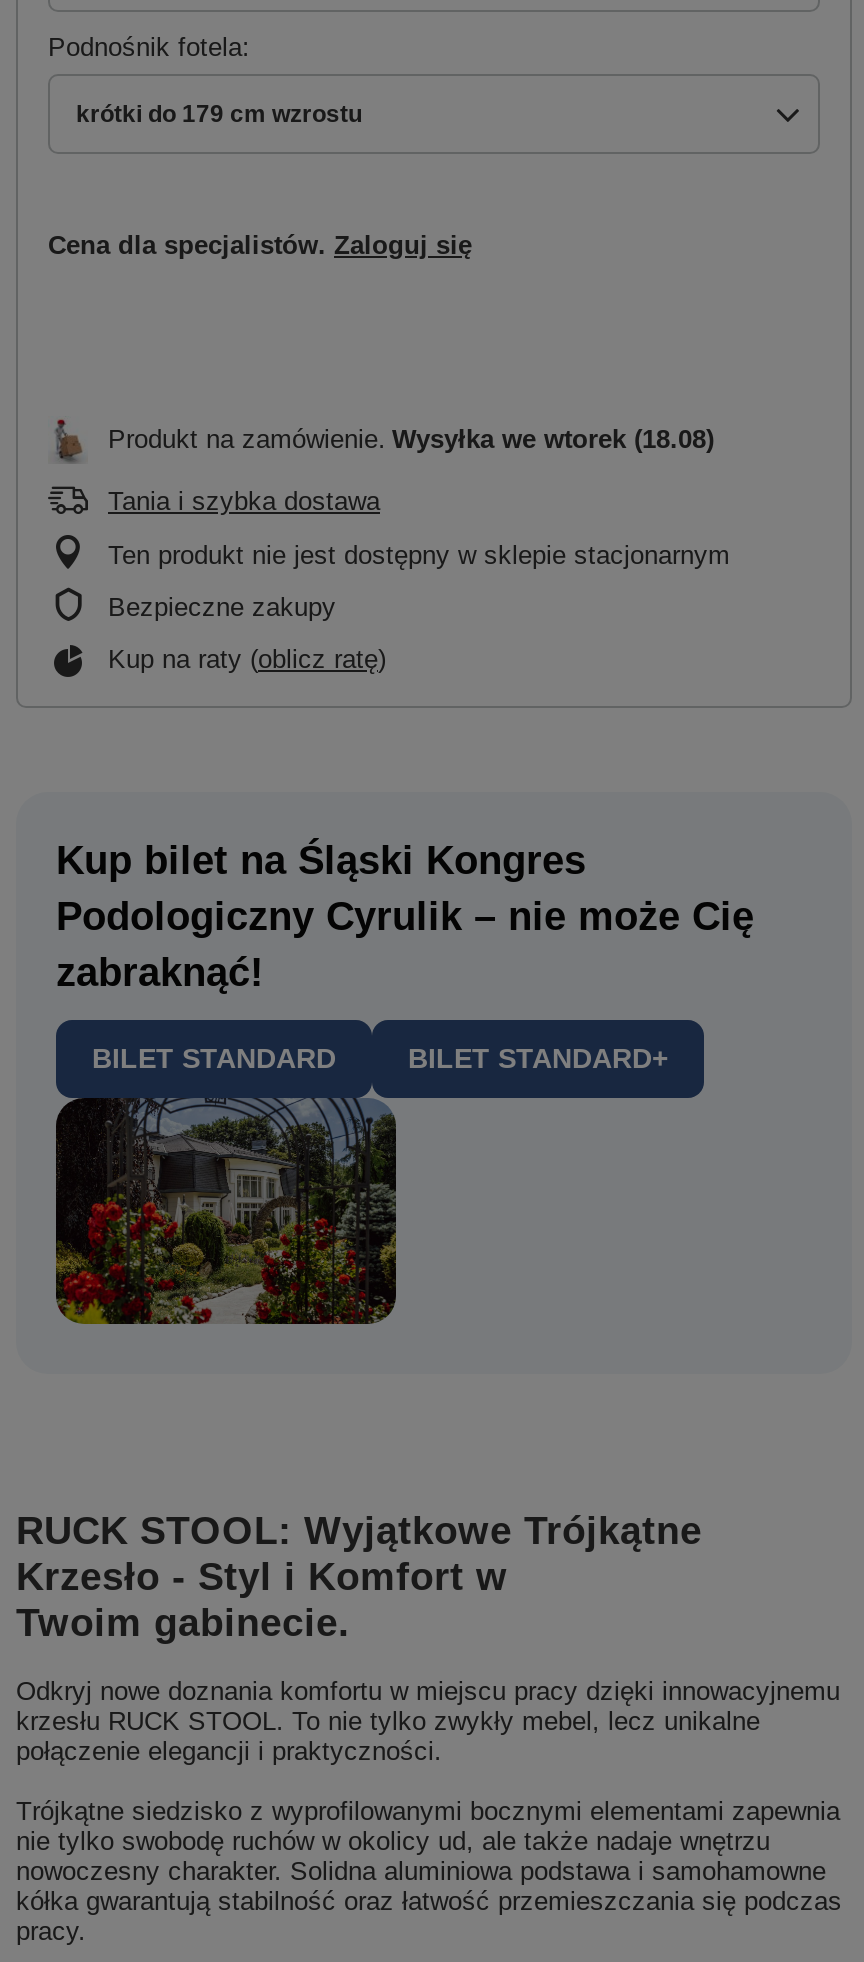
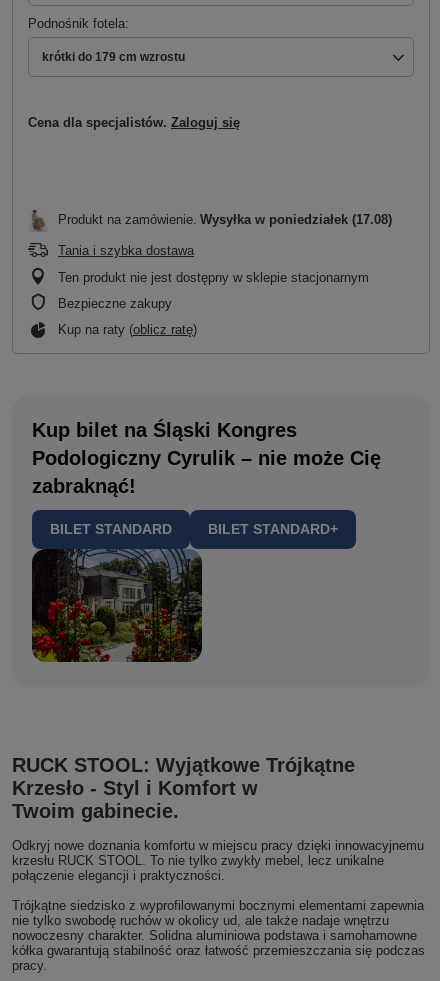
- Produkt na zamówienie Wysyłka we wtorek (18.08)
+ Produkt na zamówienie Wysyłka w poniedziałek (17.08)
